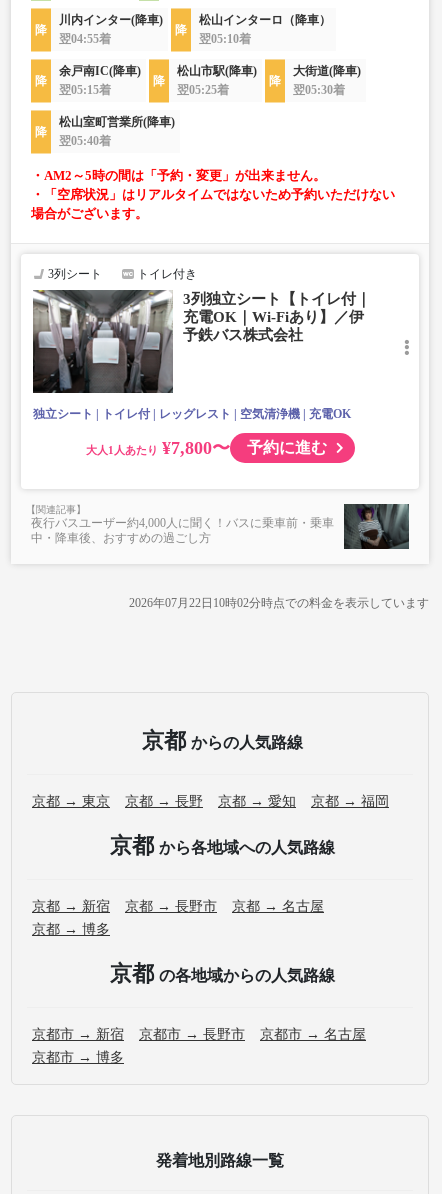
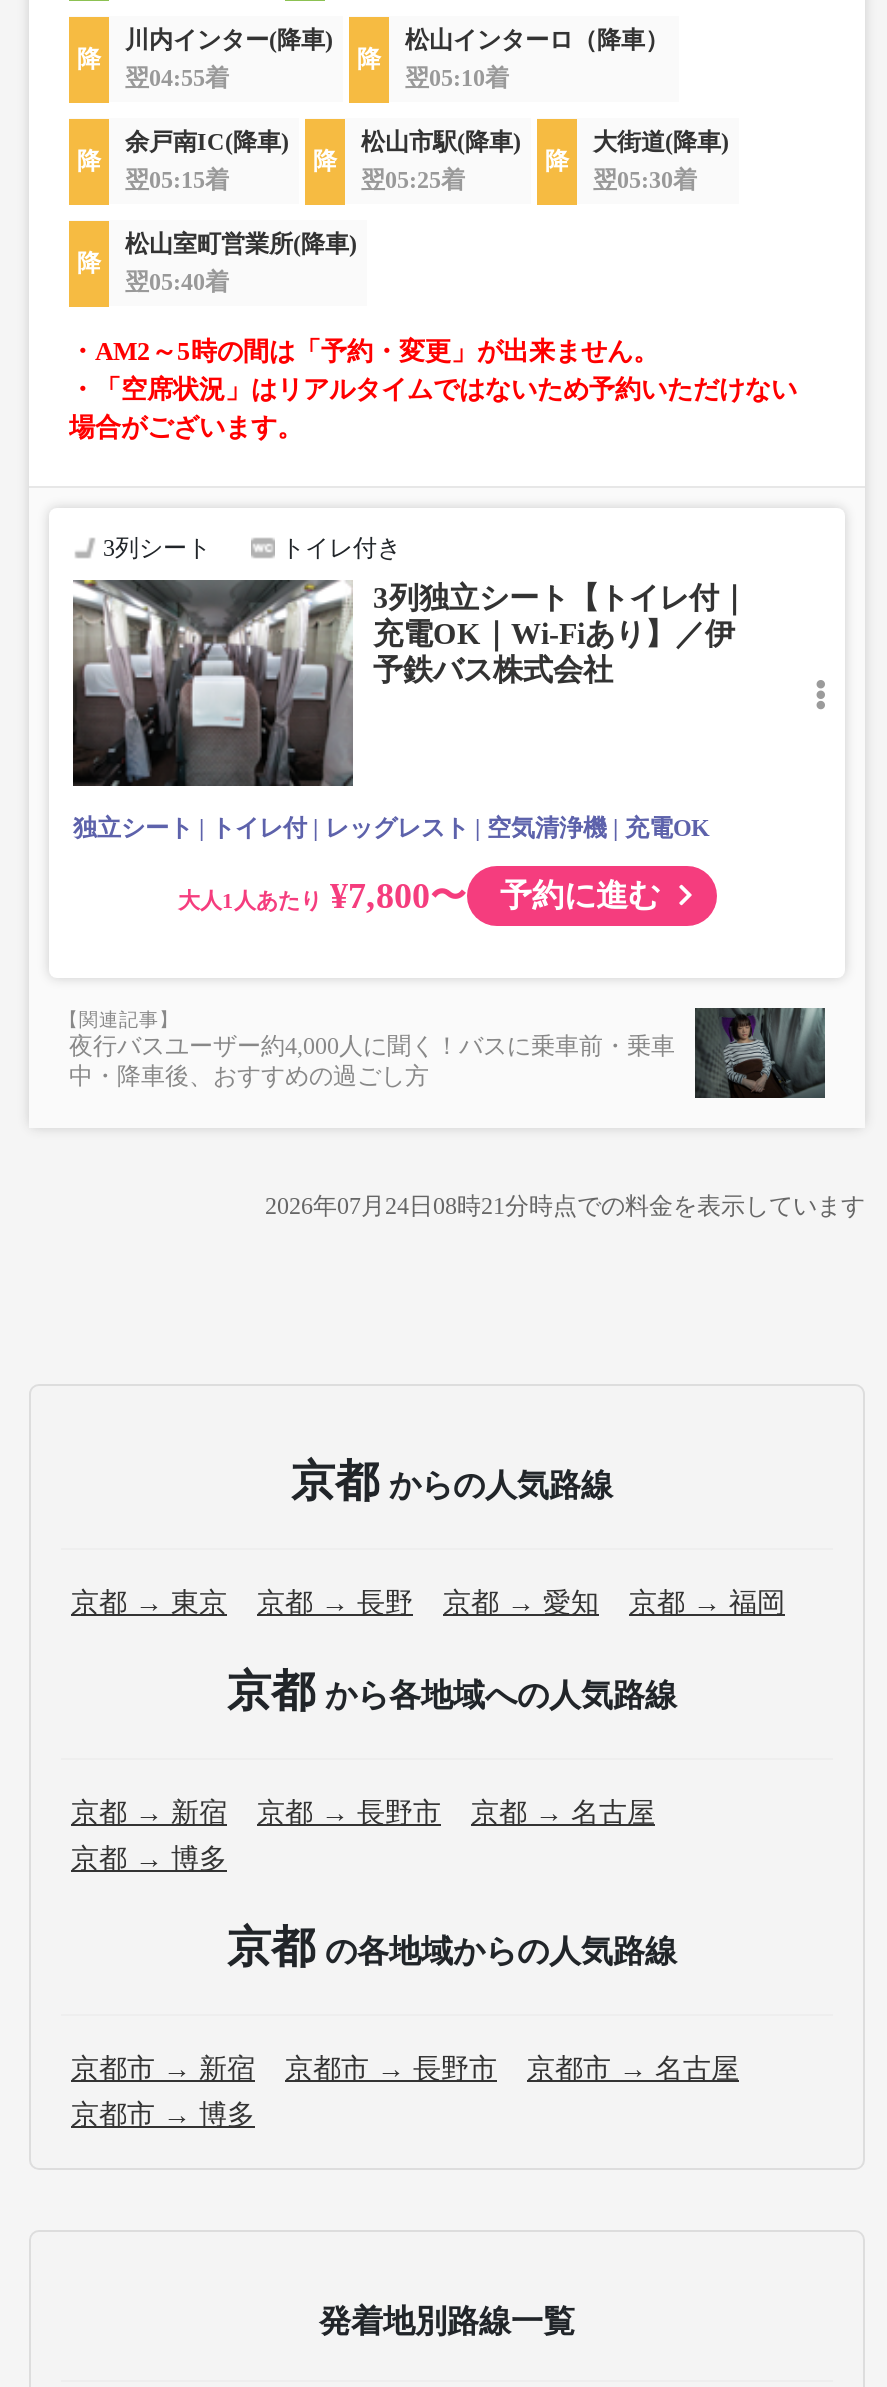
- 2026年07月22日10時02分時点での料金を表示しています
+ 2026年07月24日08時21分時点での料金を表示しています
